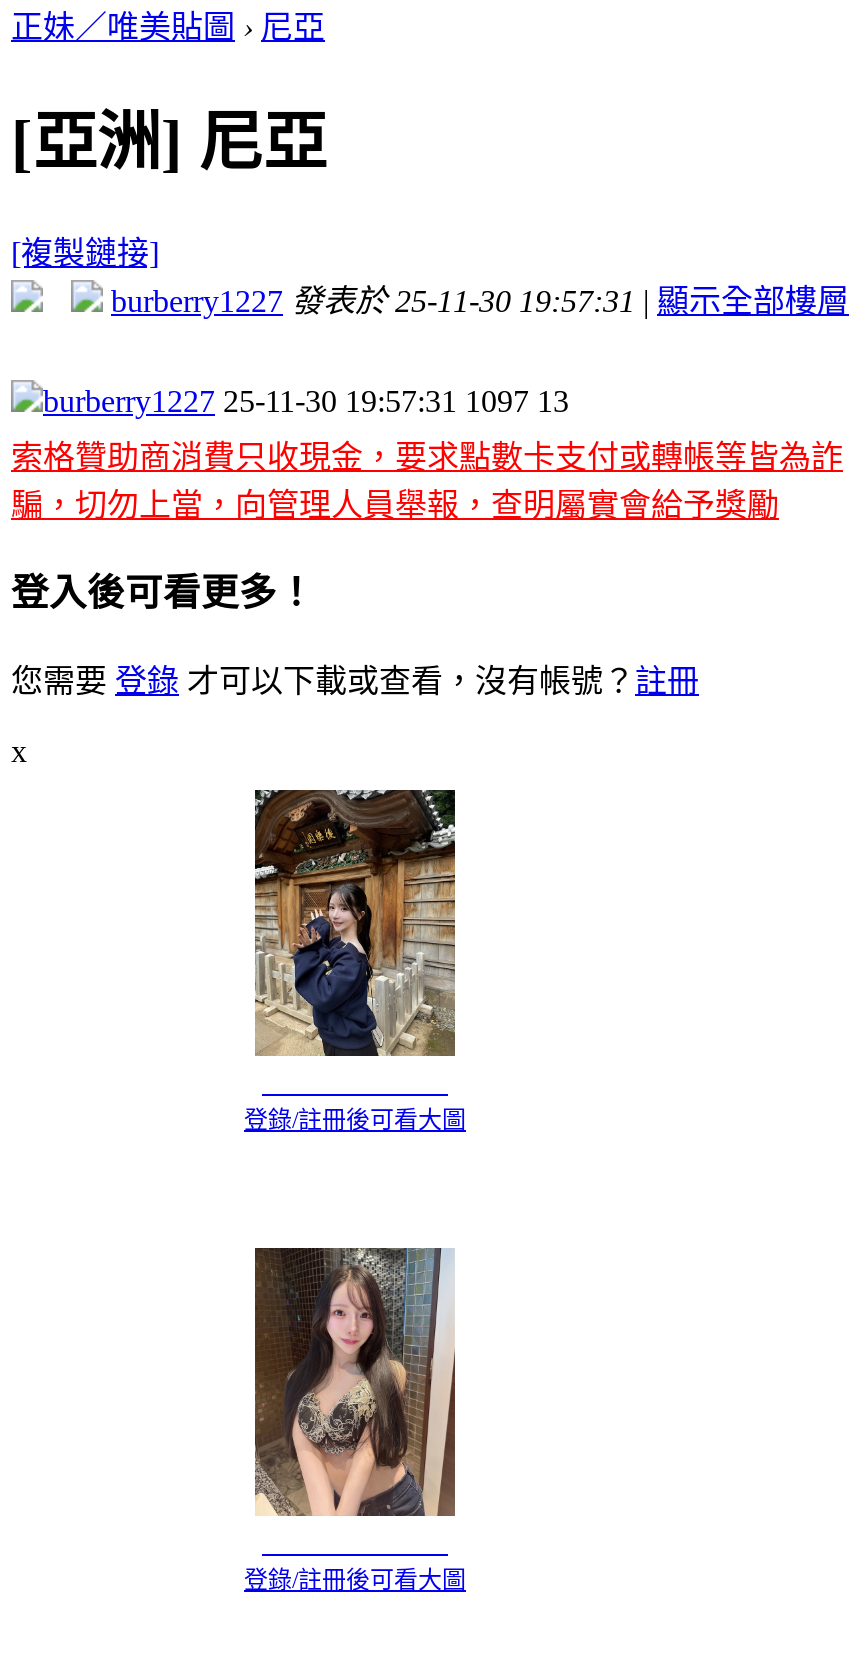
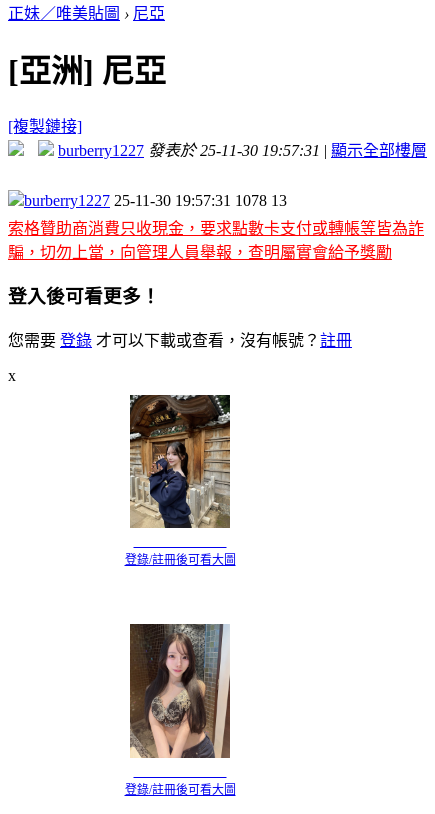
- burberry1227 25-11-30 19:57:31 1097 13
+ burberry1227 25-11-30 19:57:31 1078 13
